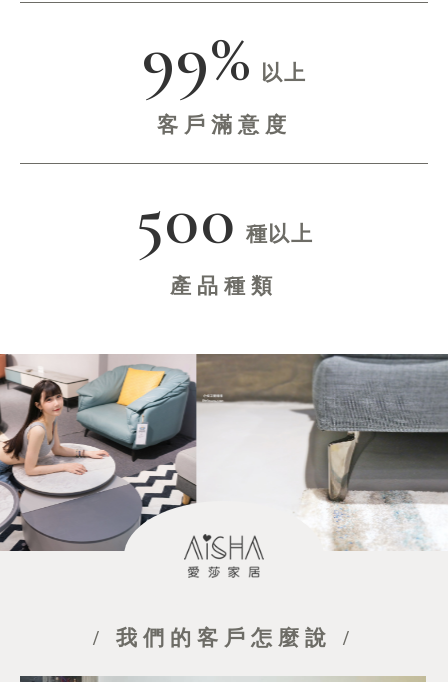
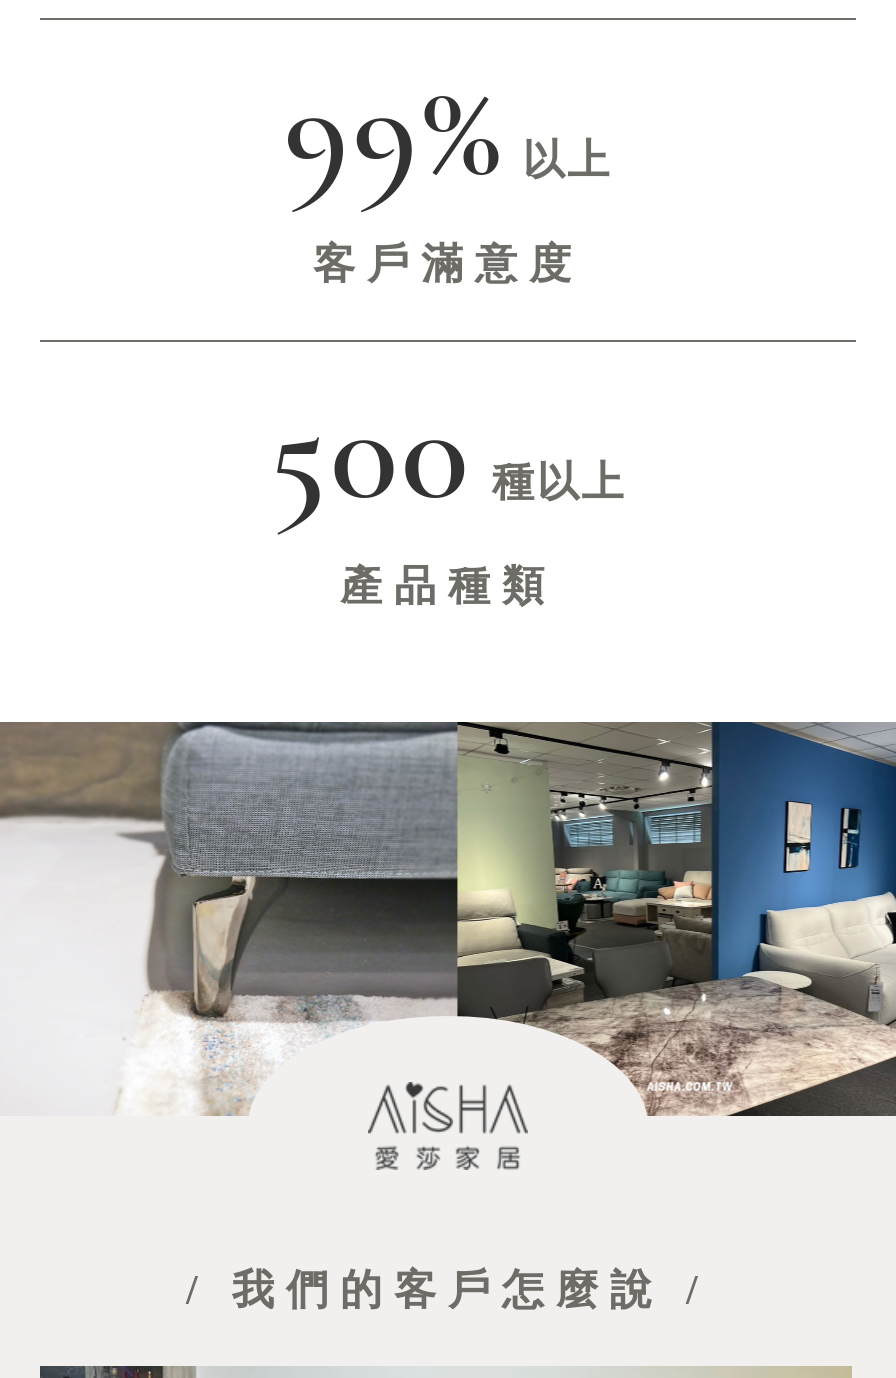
- [image]
+ [image]
